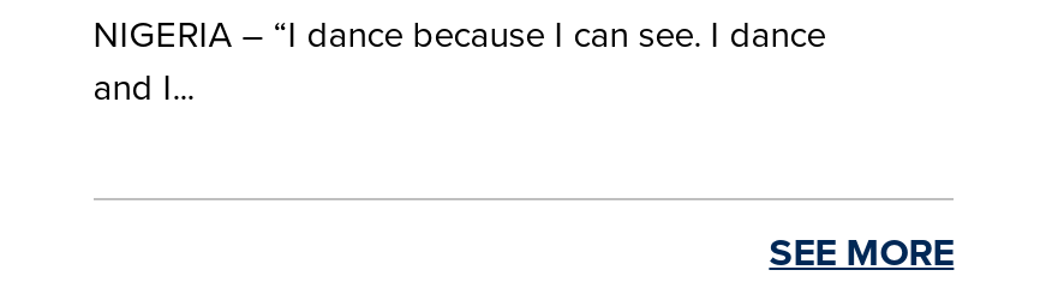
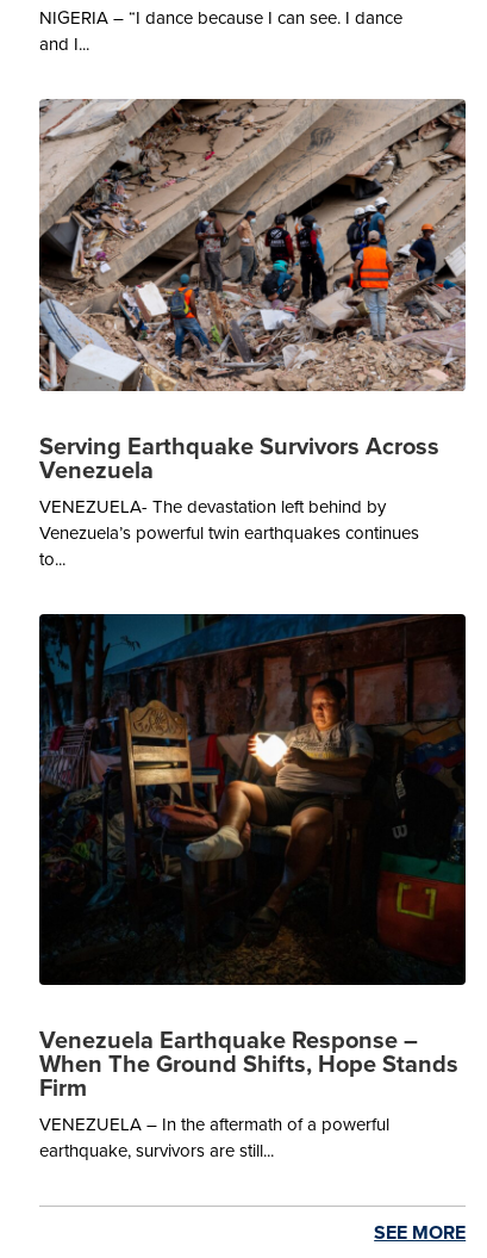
+ [image]
+ Serving Earthquake Survivors Across
+ Venezuela
+ VENEZUELA- The devastation left behind by
+ Venezuela’s powerful twin earthquakes continues
+ to...

+ [image]
+ Venezuela Earthquake Response –
+ When The Ground Shifts, Hope Stands
+ Firm
+ VENEZUELA – In the aftermath of a powerful
+ earthquake, survivors are still...
